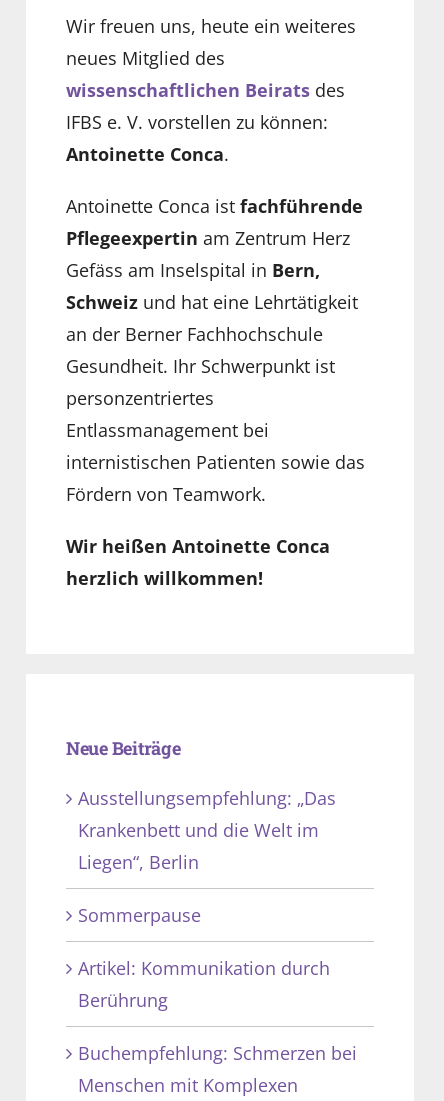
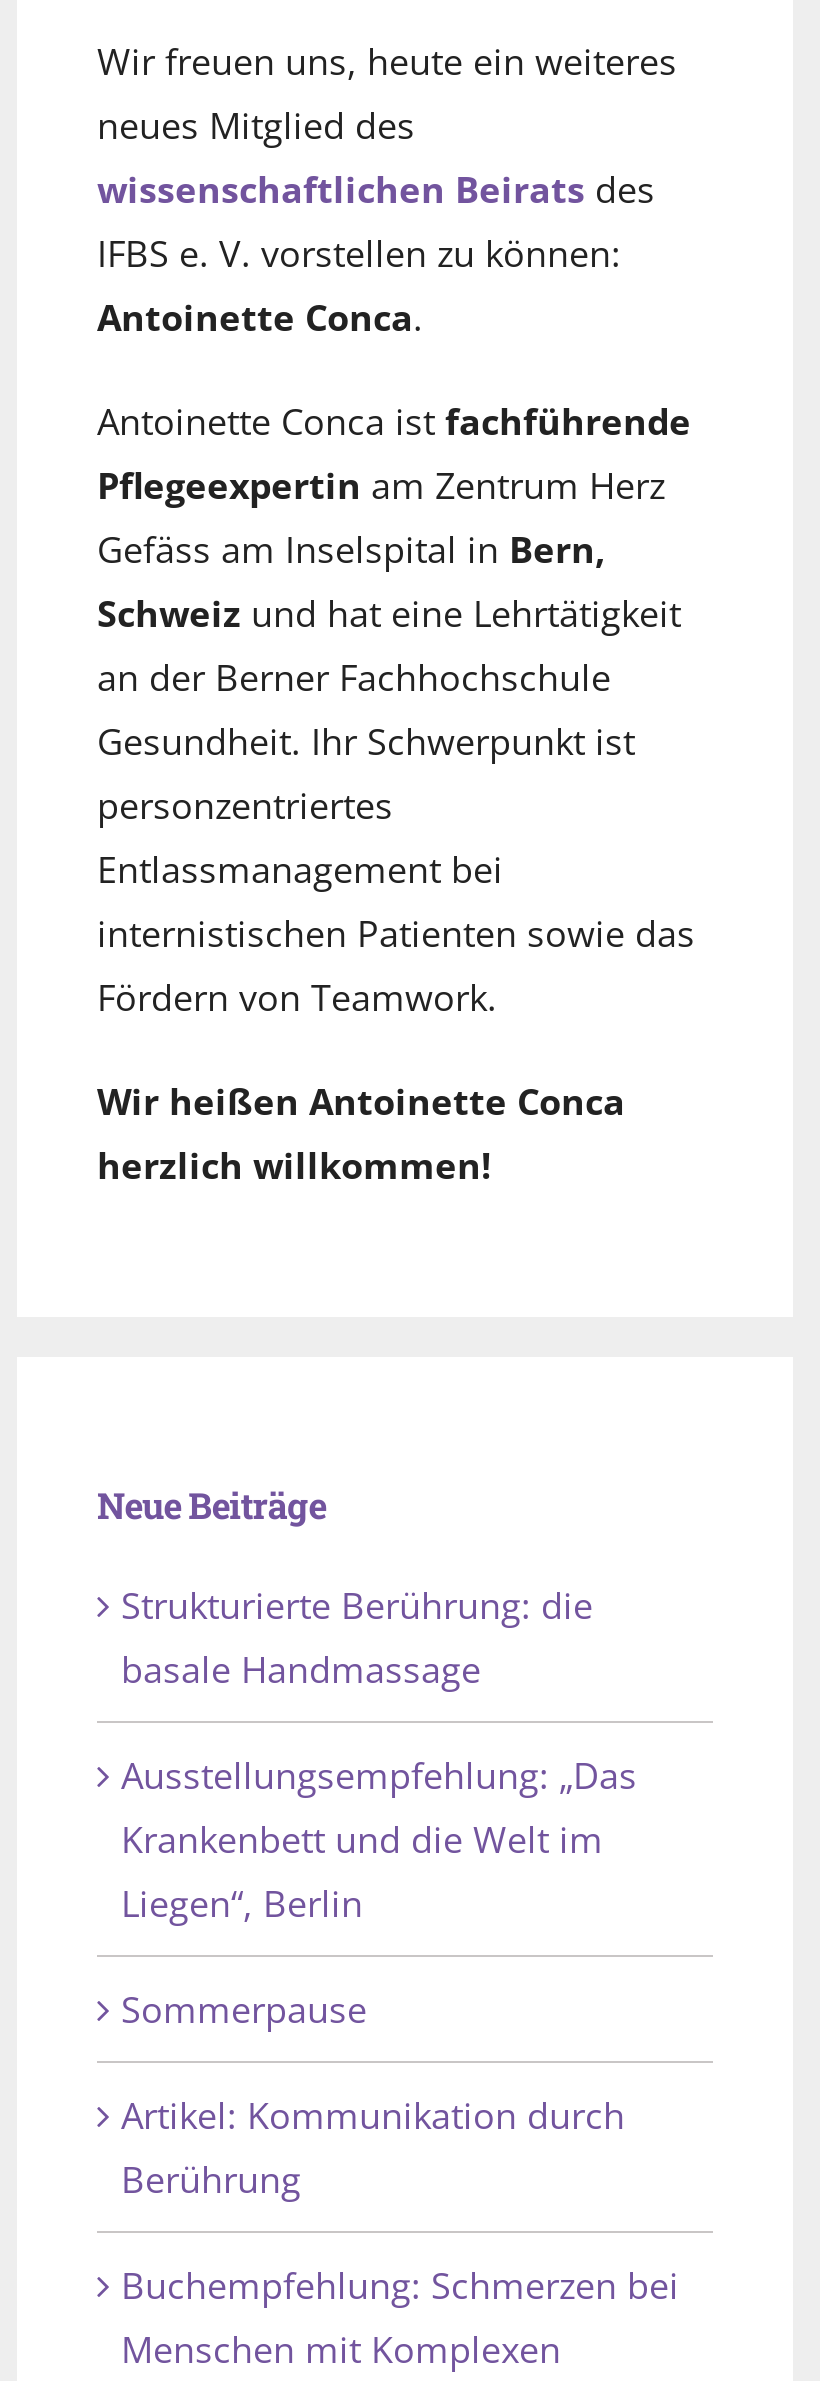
+ Strukturierte Berührung: die
+ basale Handmassage
